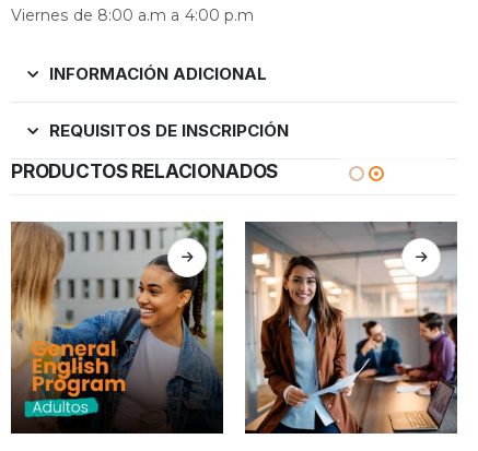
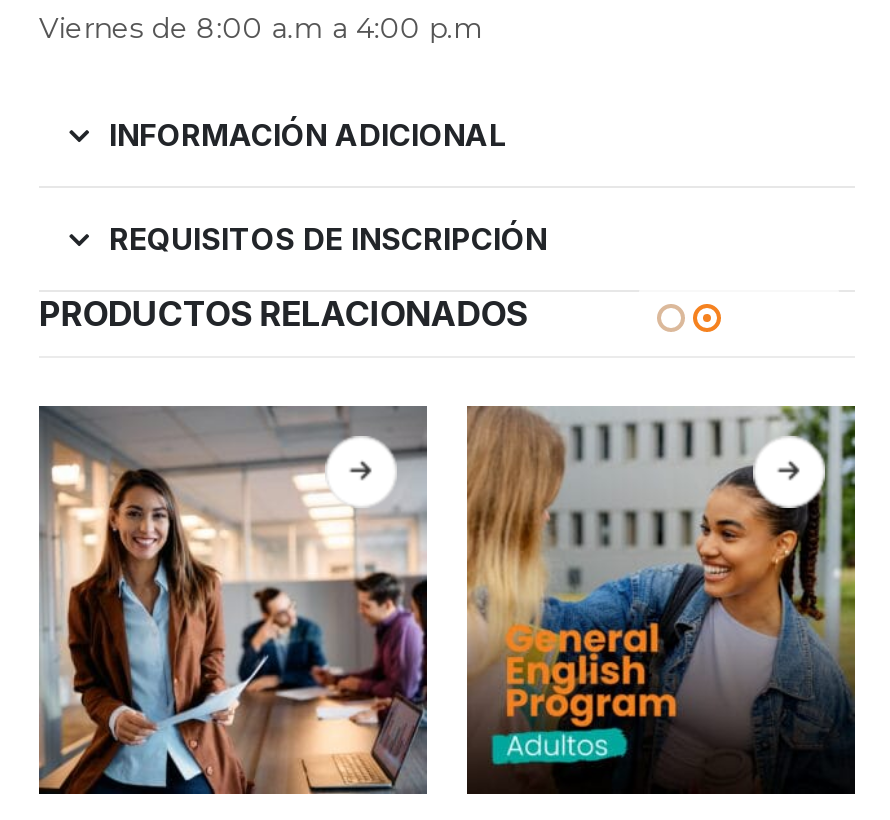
- [image]
+ [image]

- [image]
+ [image]
